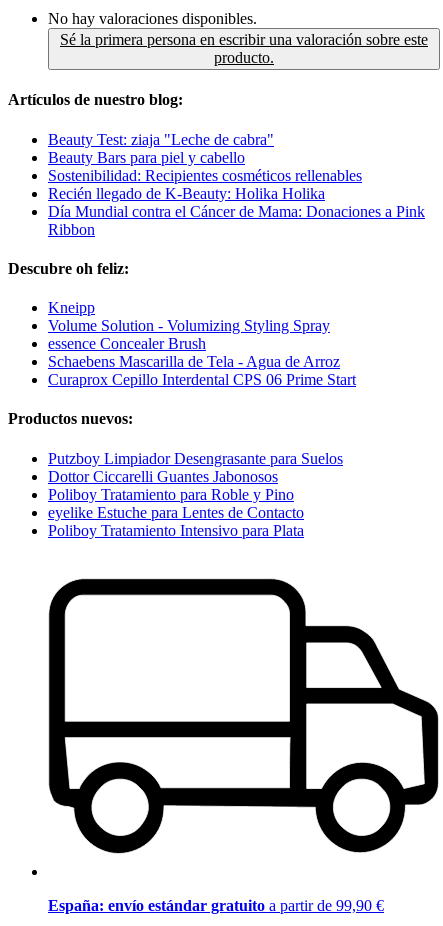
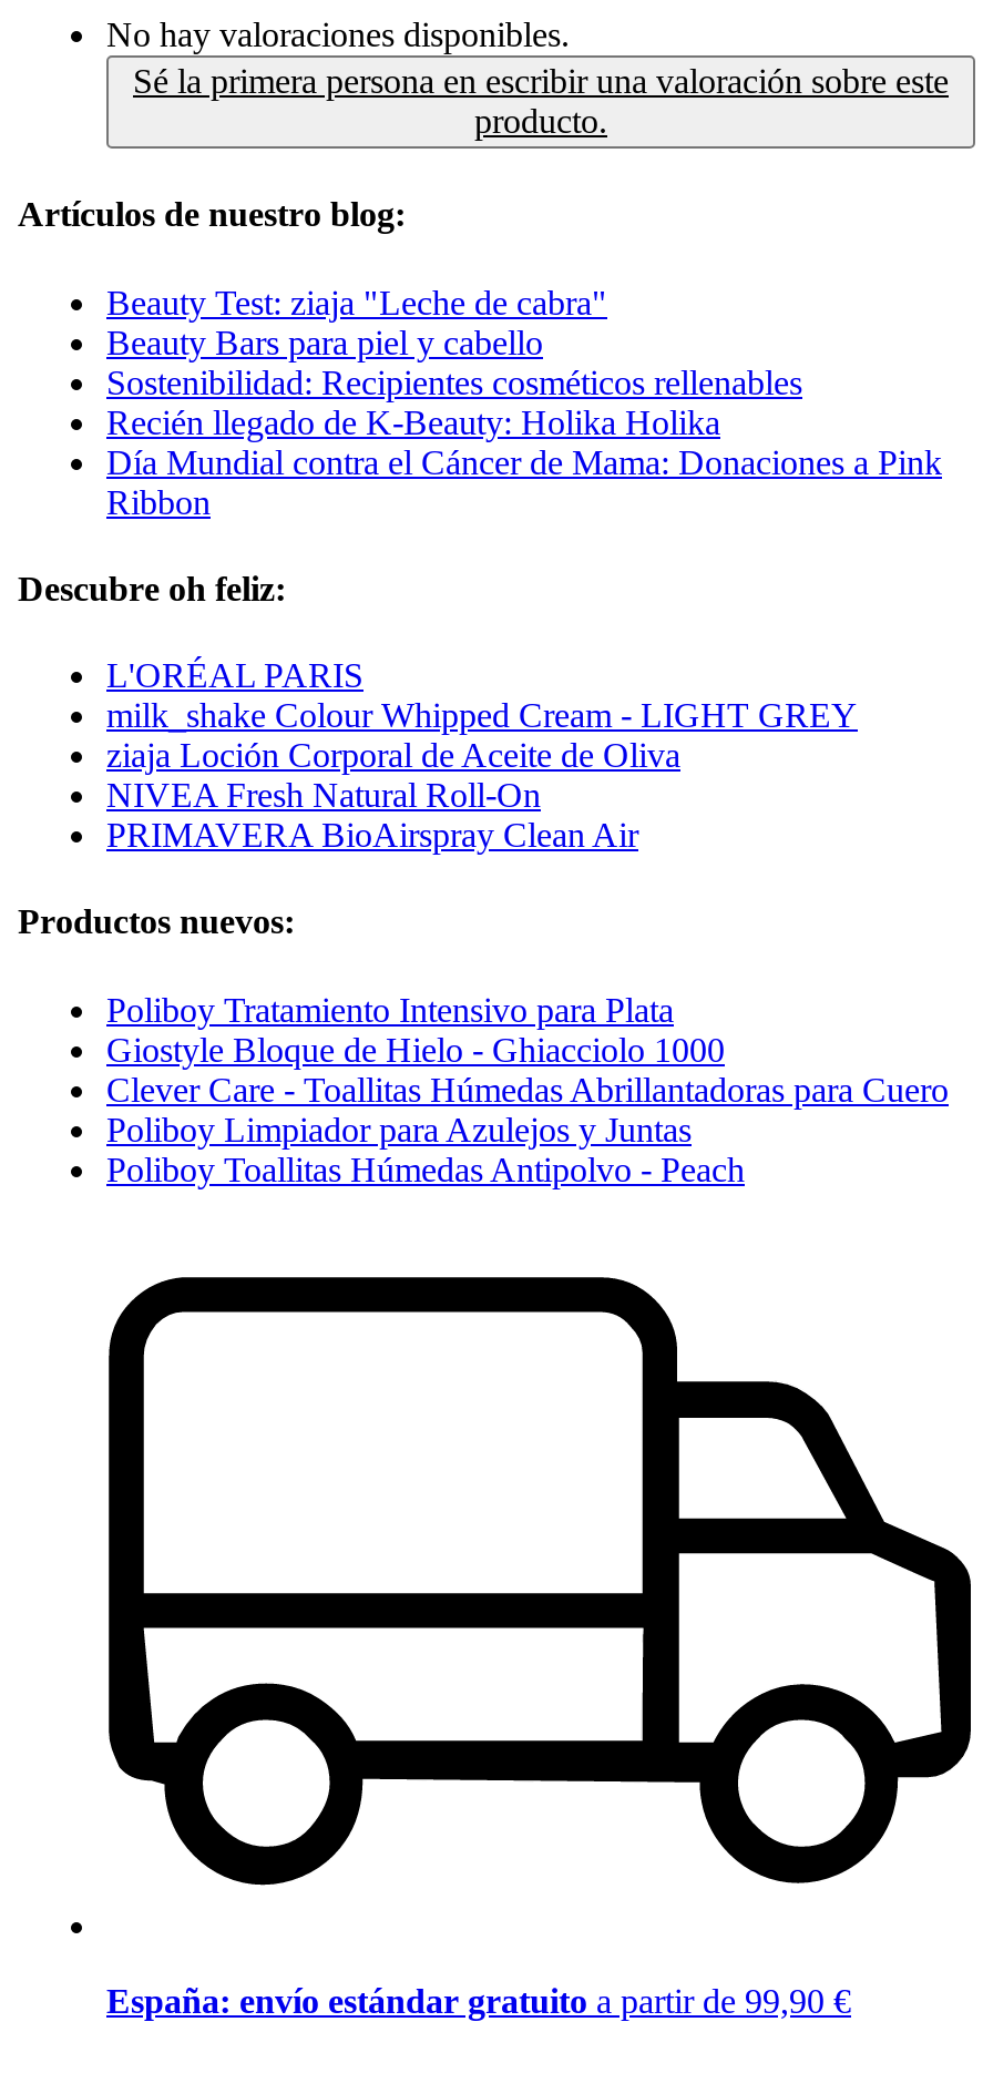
- Kneipp
- Volume Solution - Volumizing Styling Spray
- essence Concealer Brush
- Schaebens Mascarilla de Tela - Agua de Arroz
- Curaprox Cepillo Interdental CPS 06 Prime Start
+ L'ORÉAL PARIS
+ milk_shake Colour Whipped Cream - LIGHT GREY
+ ziaja Loción Corporal de Aceite de Oliva
+ NIVEA Fresh Natural Roll-On
+ PRIMAVERA BioAirspray Clean Air

- Putzboy Limpiador Desengrasante para Suelos
- Dottor Ciccarelli Guantes Jabonosos
- Poliboy Tratamiento para Roble y Pino
- eyelike Estuche para Lentes de Contacto

moved up: Poliboy Tratamiento Intensivo para Plata

+ Giostyle Bloque de Hielo - Ghiacciolo 1000
+ Clever Care - Toallitas Húmedas Abrillantadoras para Cuero
+ Poliboy Limpiador para Azulejos y Juntas
+ Poliboy Toallitas Húmedas Antipolvo - Peach
